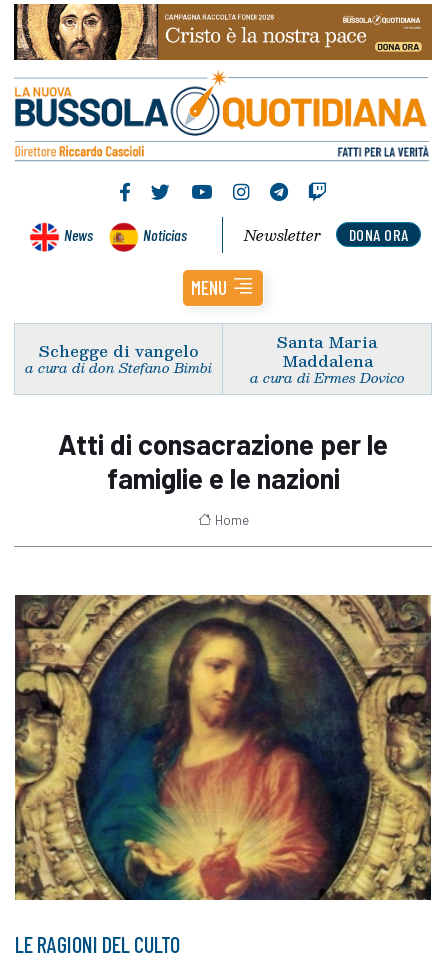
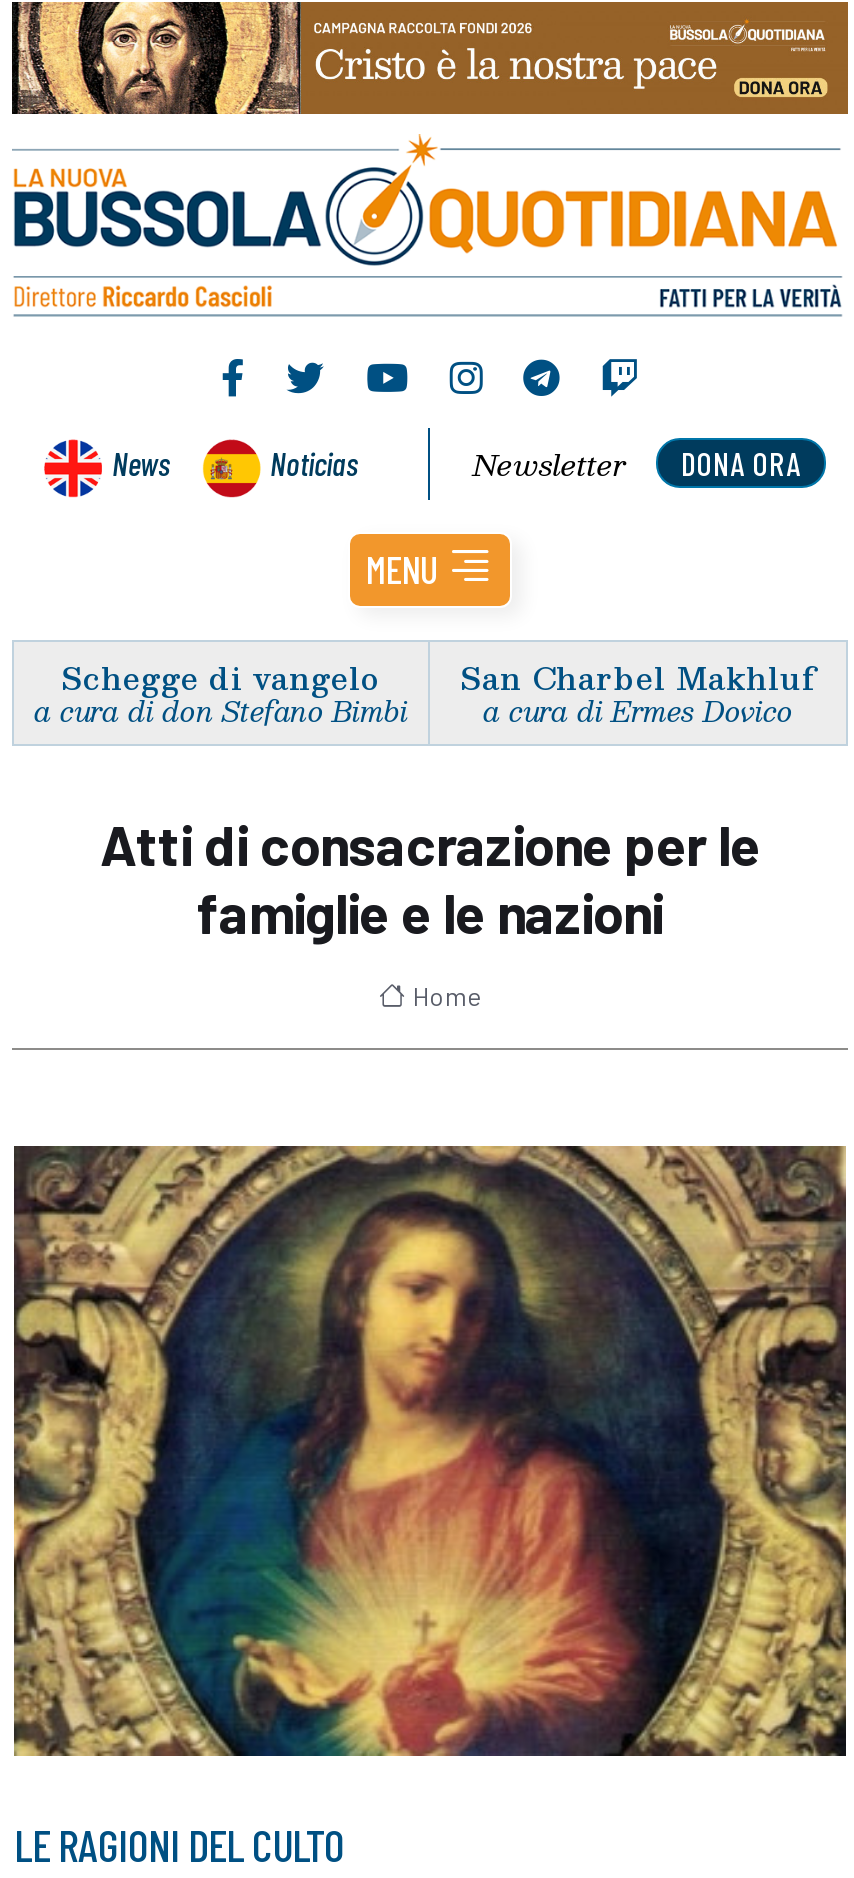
- Santa Maria
- Maddalena
+ San Charbel Makhluf
